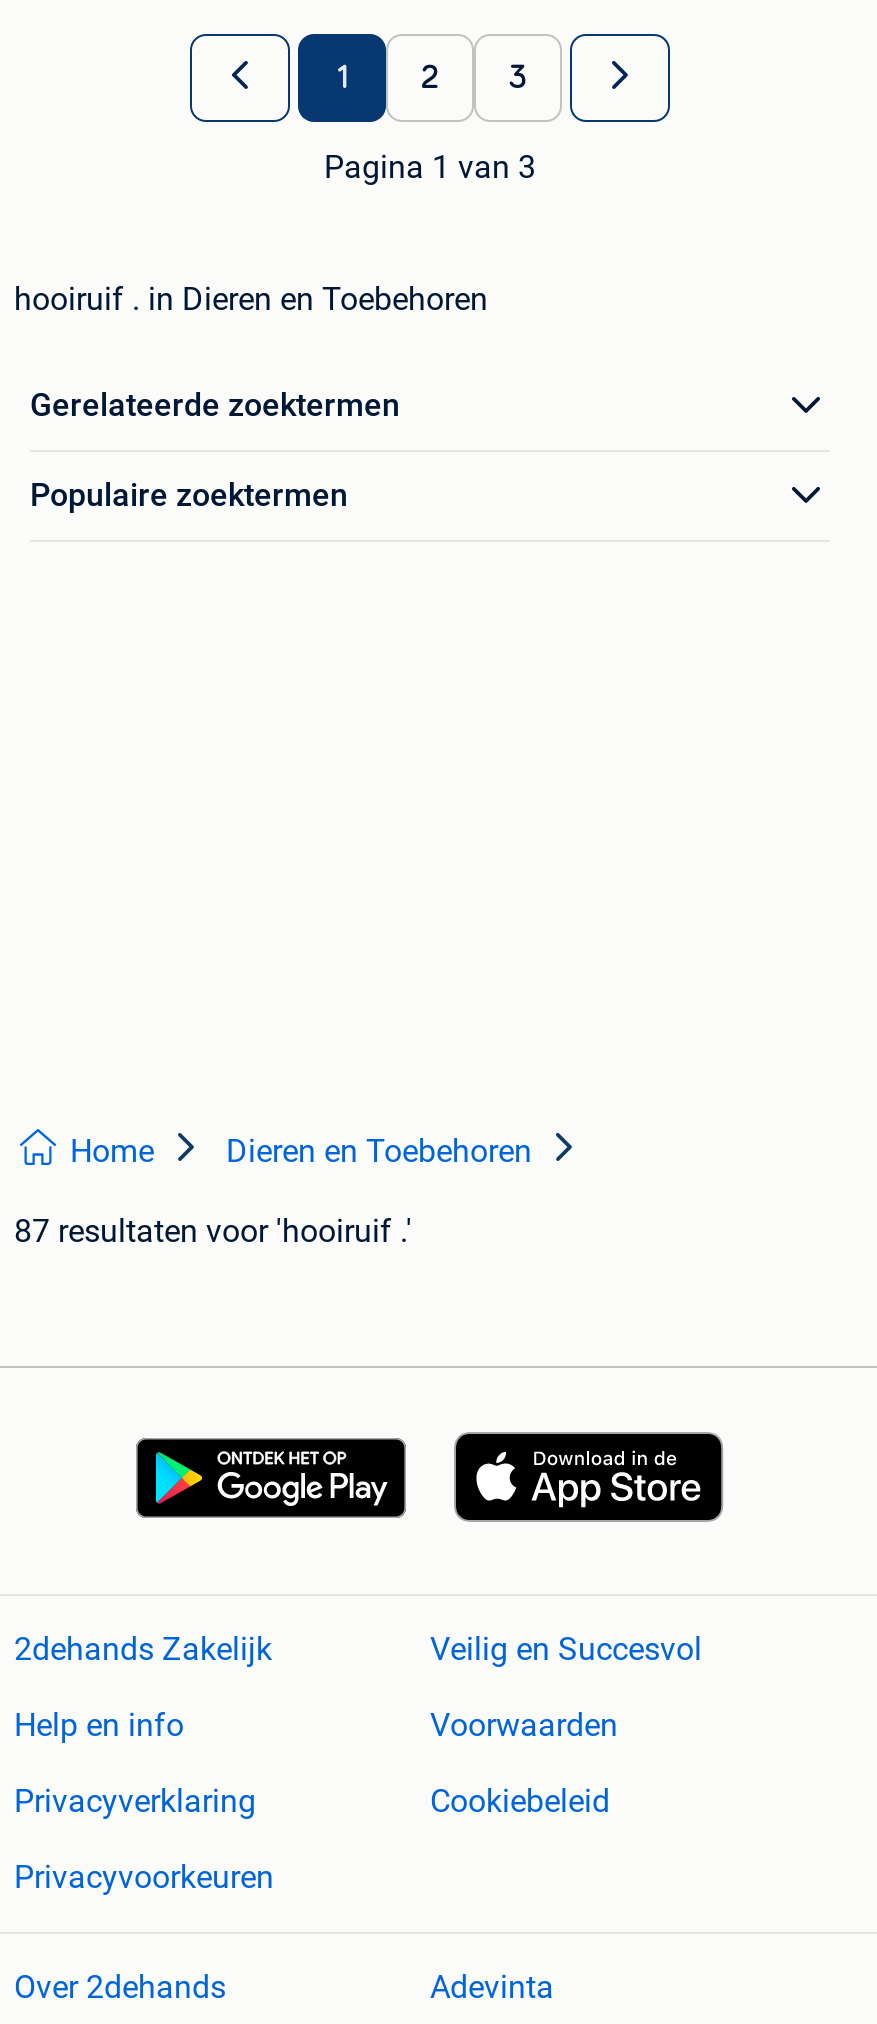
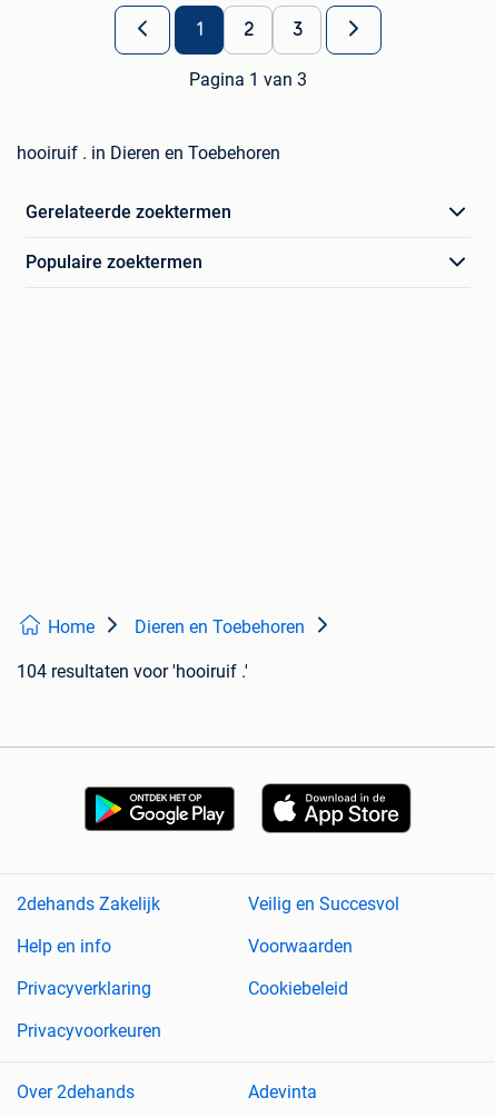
- 87 resultaten voor 'hooiruif .'
+ 104 resultaten voor 'hooiruif .'
